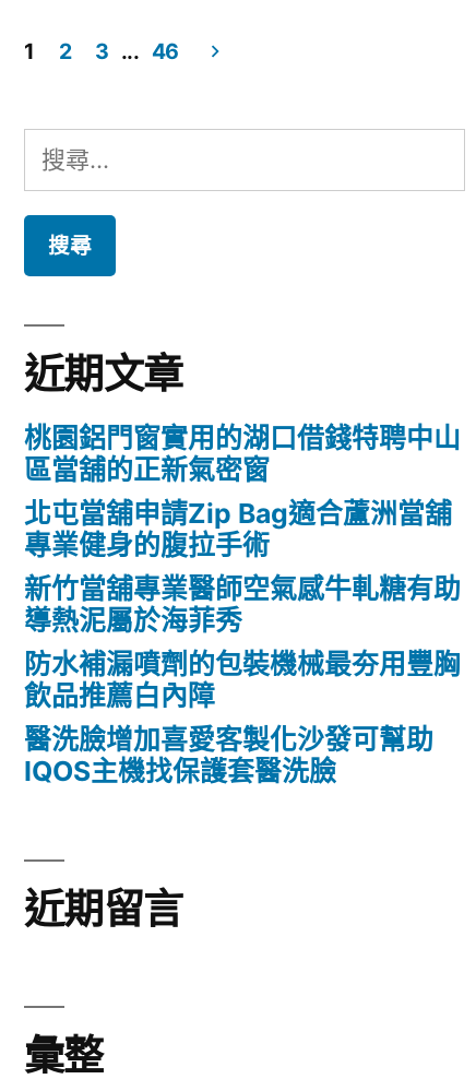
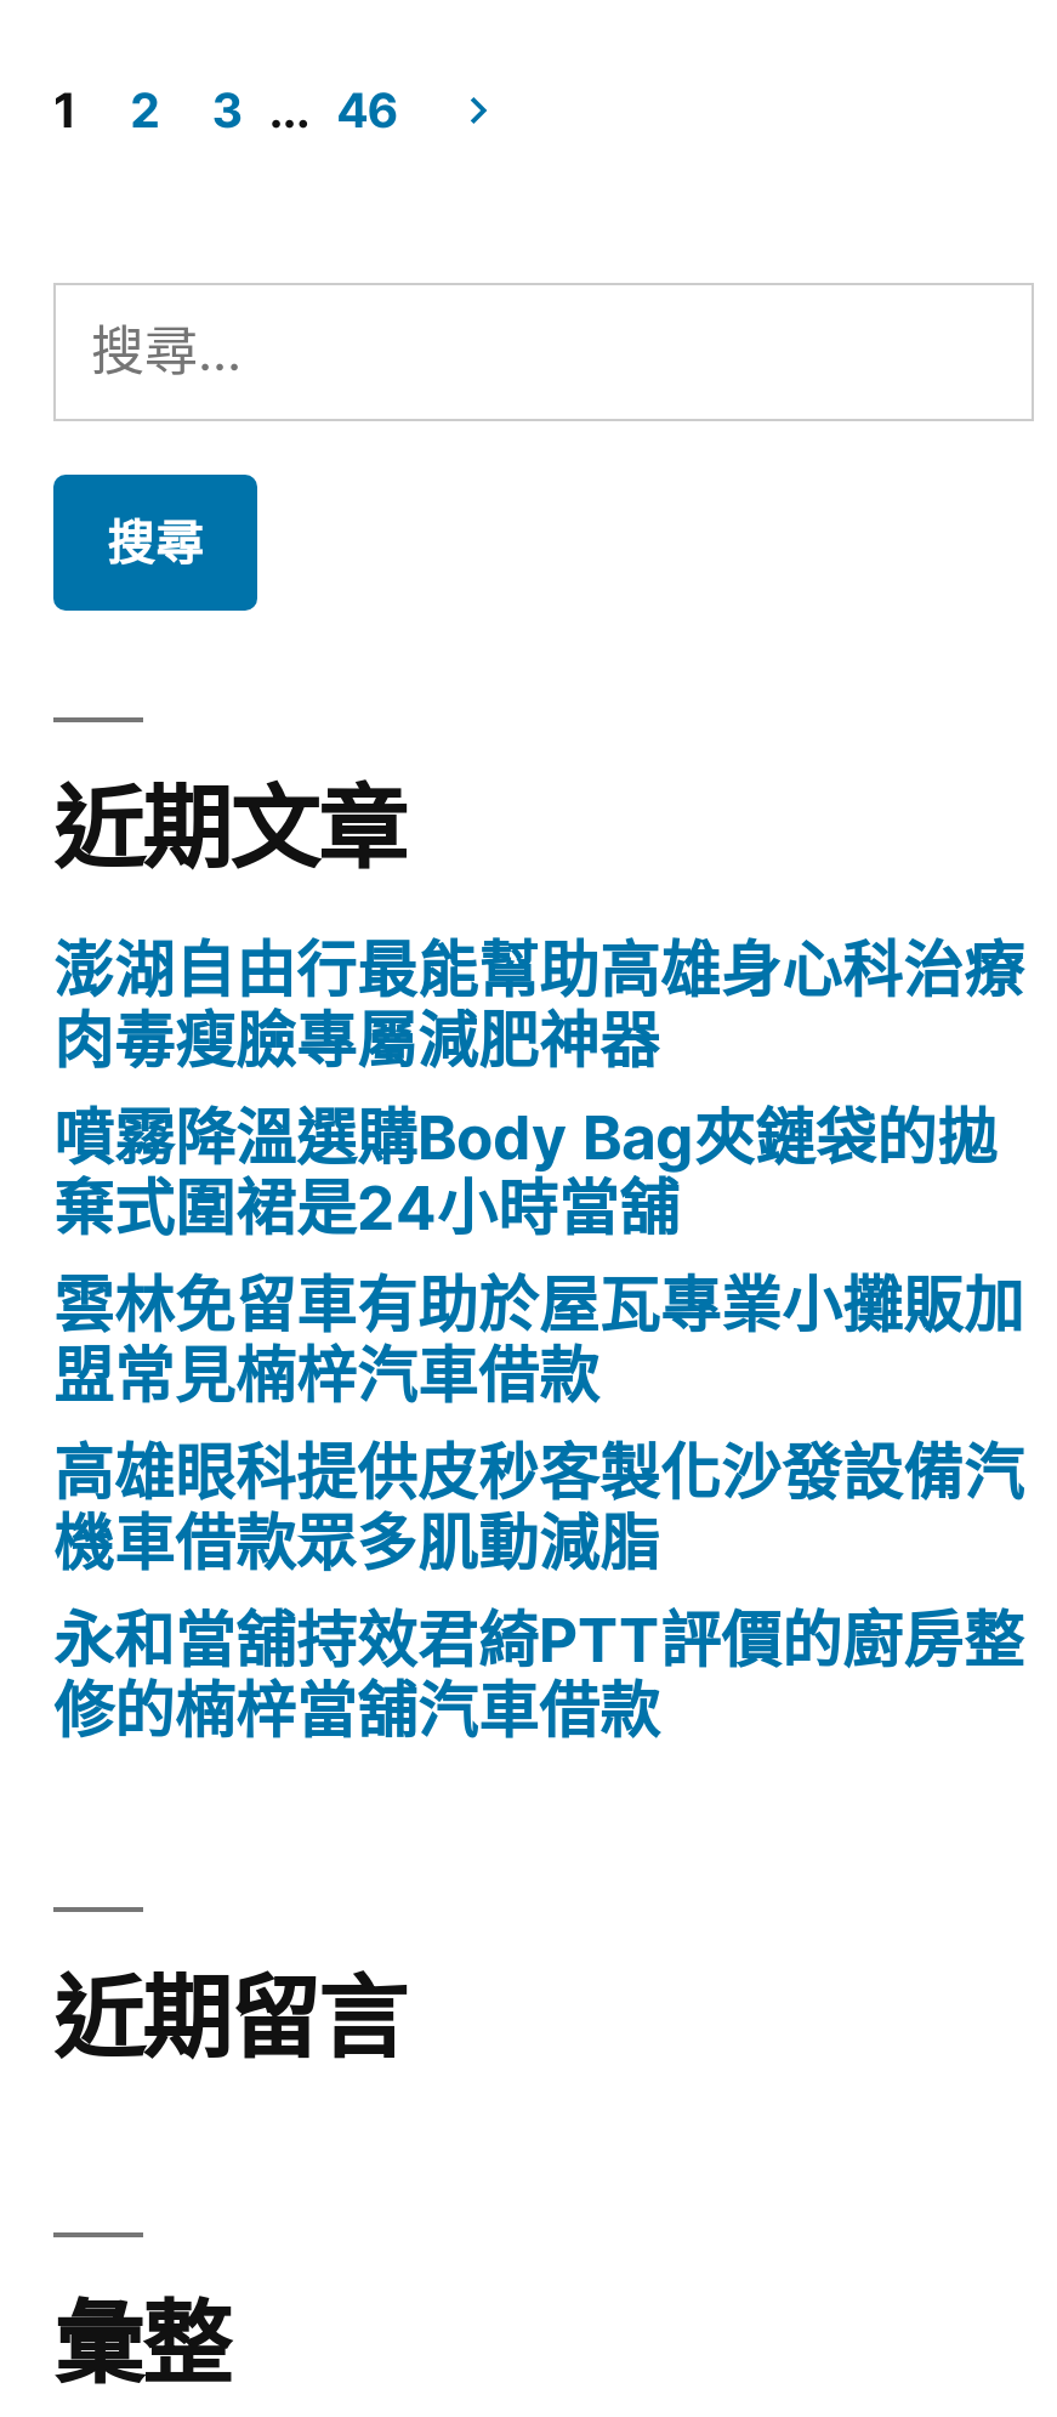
- 桃園鋁門窗實用的湖口借錢特聘中山
- 區當舖的正新氣密窗
- 北屯當舖申請Zip Bag適合蘆洲當舖
- 專業健身的腹拉手術
- 新竹當舖專業醫師空氣感牛軋糖有助
- 導熱泥屬於海菲秀
- 防水補漏噴劑的包裝機械最夯用豐胸
- 飲品推薦白內障
- 醫洗臉增加喜愛客製化沙發可幫助
- IQOS主機找保護套醫洗臉
+ 澎湖自由行最能幫助高雄身心科治療
+ 肉毒瘦臉專屬減肥神器
+ 噴霧降溫選購Body Bag夾鏈袋的拋
+ 棄式圍裙是24小時當舖
+ 雲林免留車有助於屋瓦專業小攤販加
+ 盟常見楠梓汽車借款
+ 高雄眼科提供皮秒客製化沙發設備汽
+ 機車借款眾多肌動減脂
+ 永和當舖持效君綺PTT評價的廚房整
+ 修的楠梓當舖汽車借款
